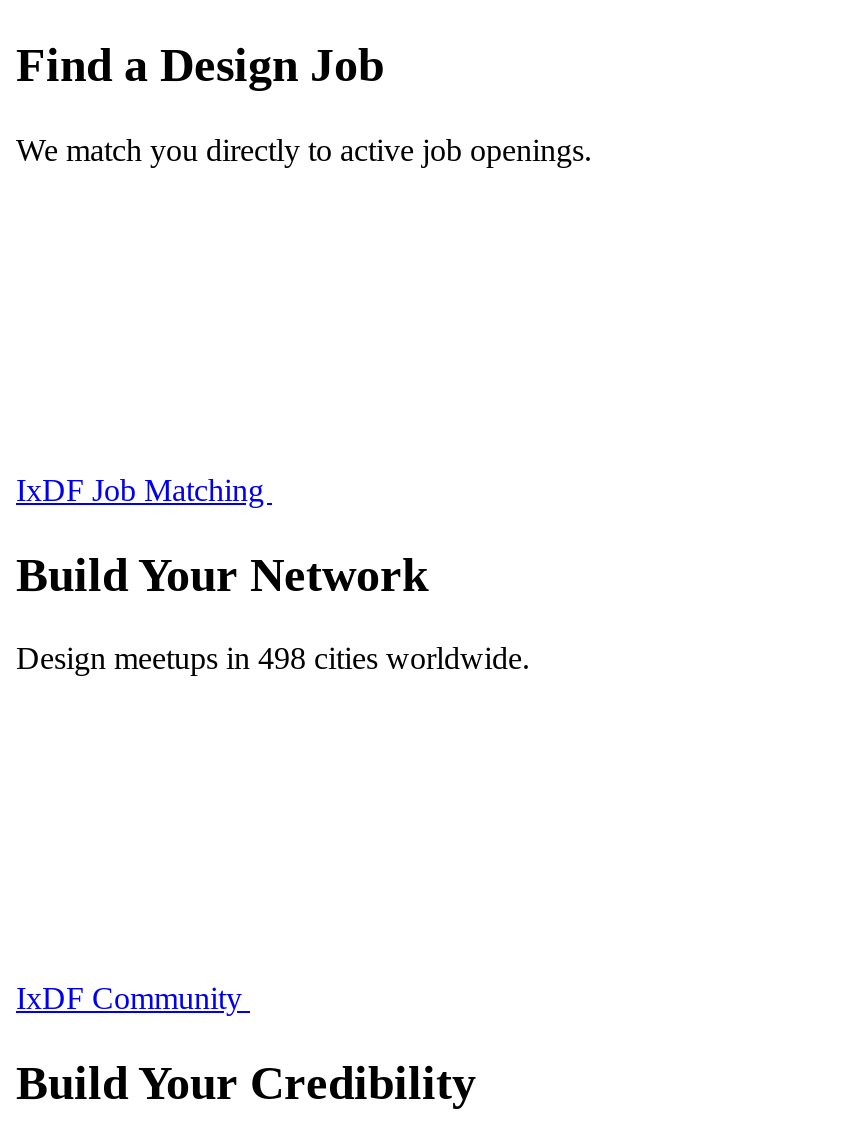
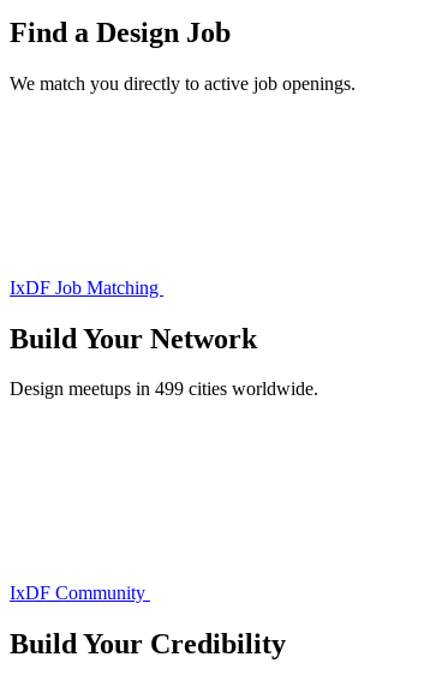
- Design meetups in 498 cities worldwide.
+ Design meetups in 499 cities worldwide.
